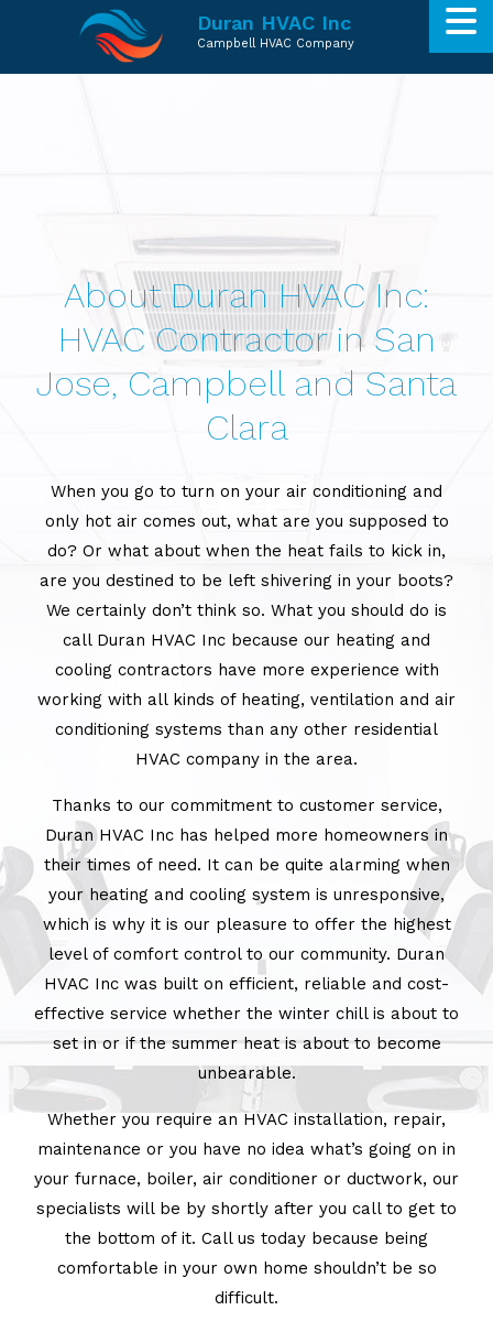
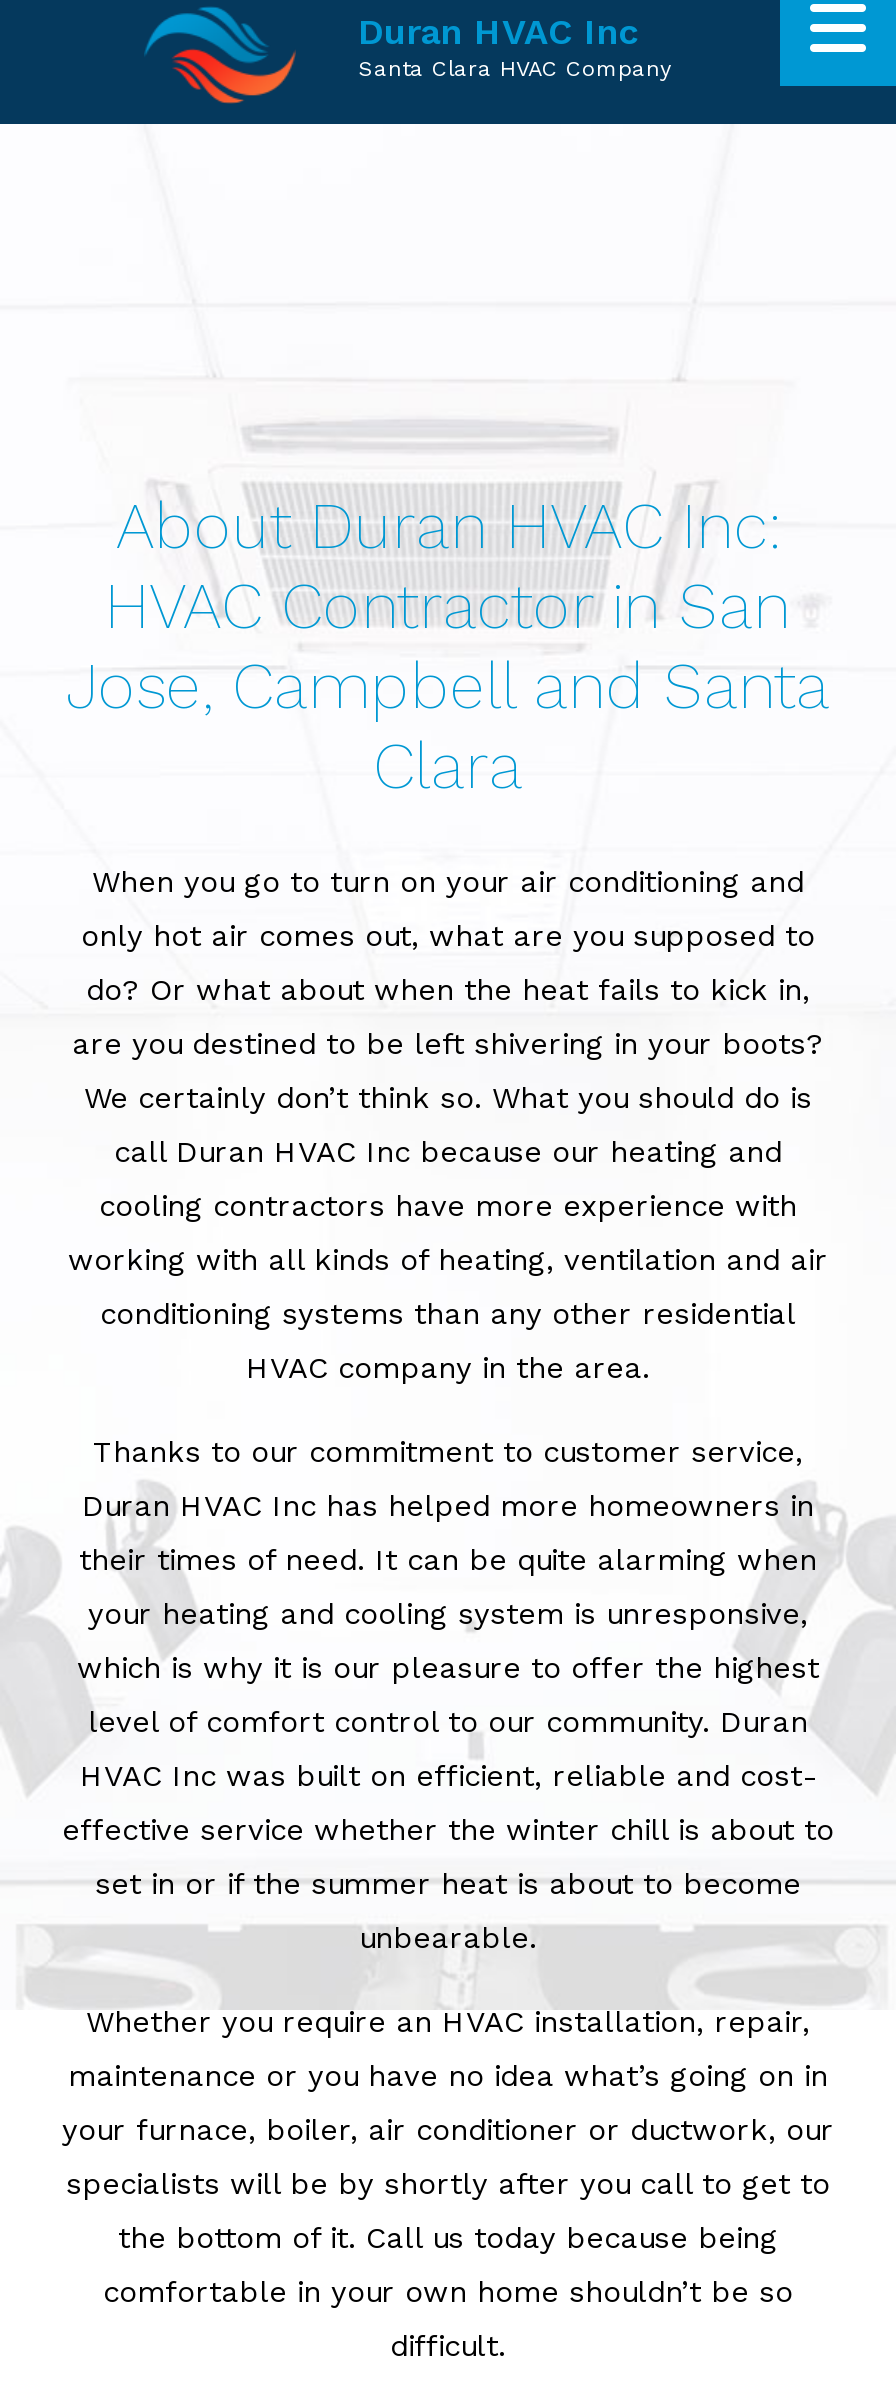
- Campbell HVAC Company
+ Santa Clara HVAC Company
